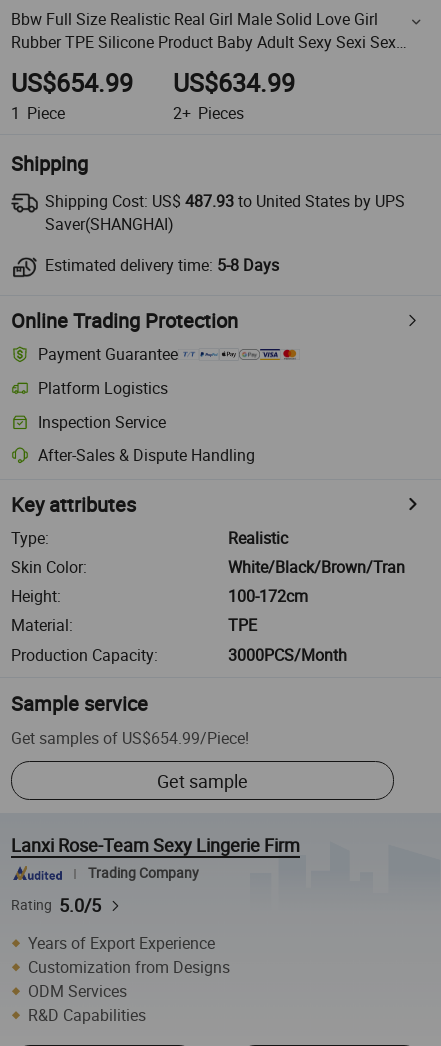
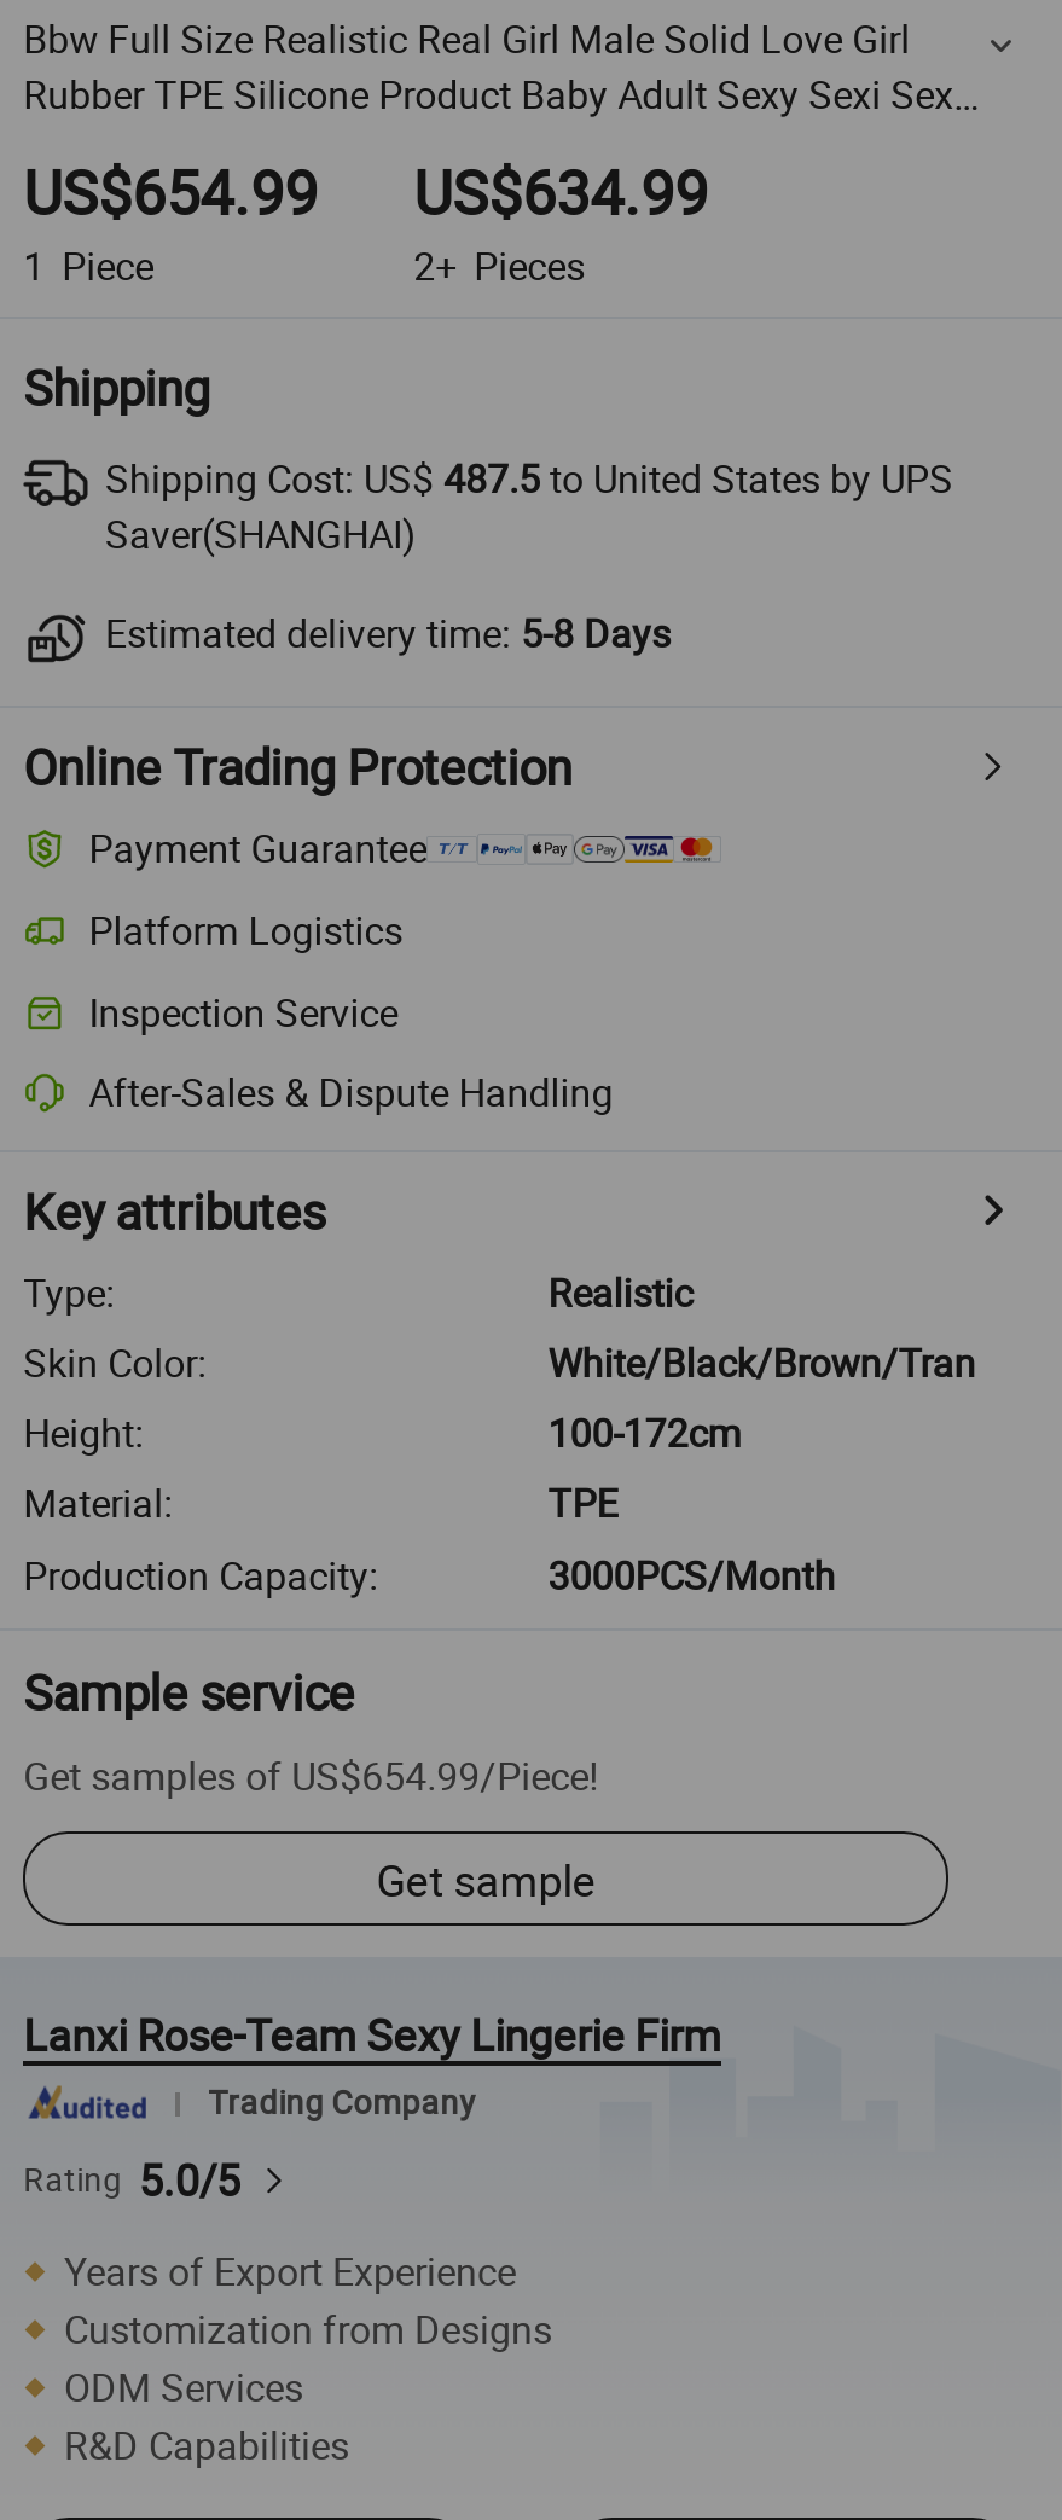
- Shipping Cost: US$487.93 to United States by UPS
+ Shipping Cost: US$487.5 to United States by UPS
